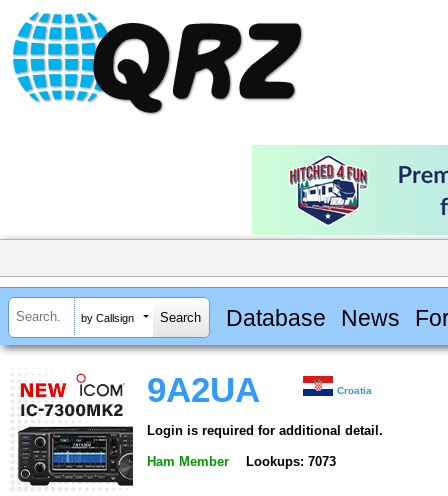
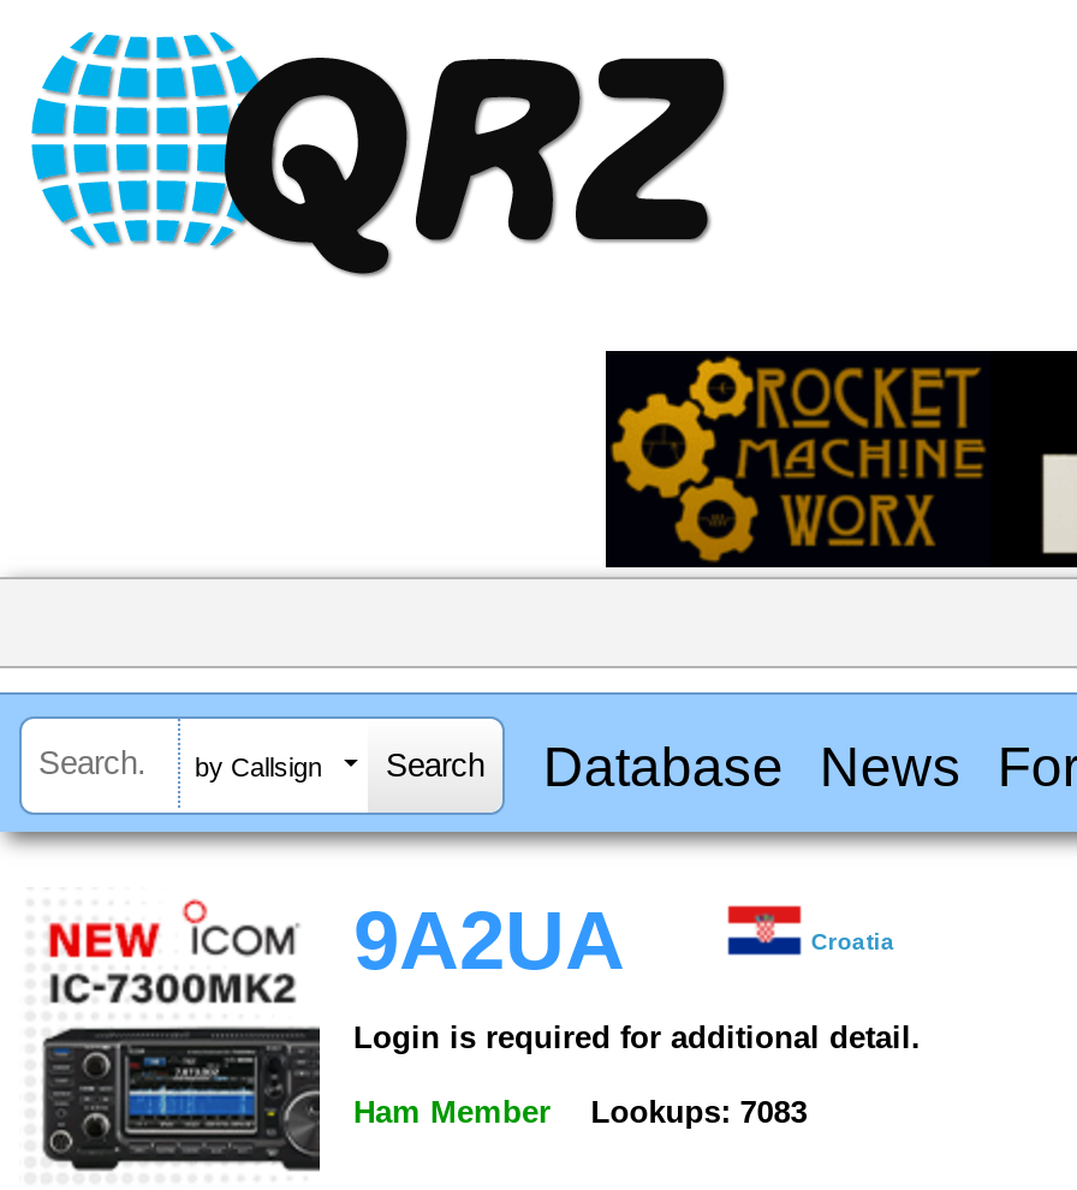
- [image]
+ [image]

- Ham Member Lookups: 7073
+ Ham Member Lookups: 7083
